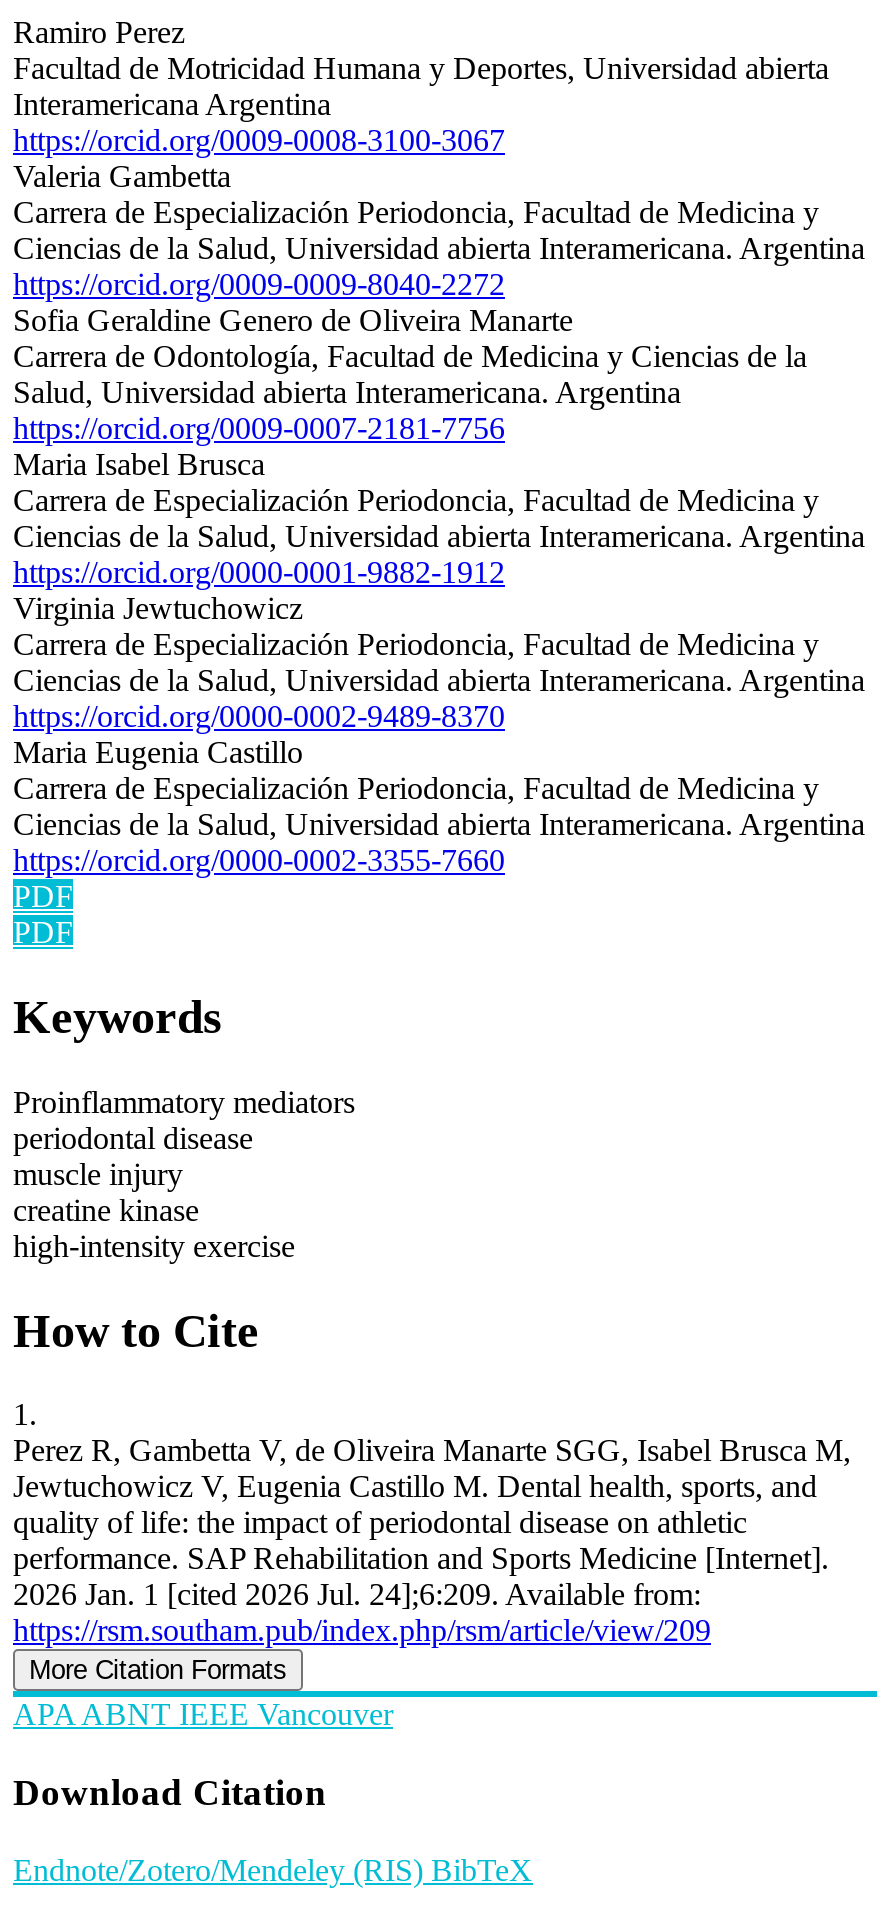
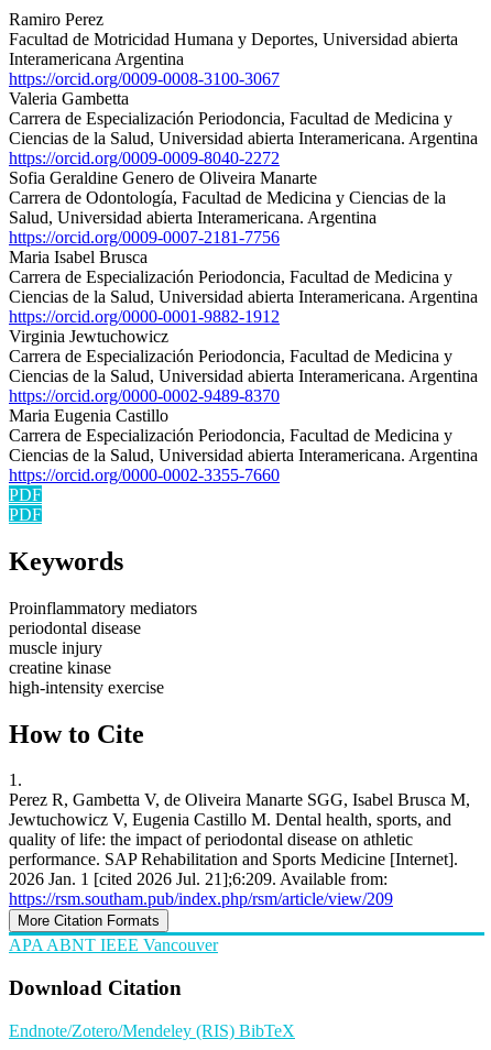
- 2026 Jan. 1 [cited 2026 Jul. 24];6:209. Available from:
+ 2026 Jan. 1 [cited 2026 Jul. 21];6:209. Available from:
